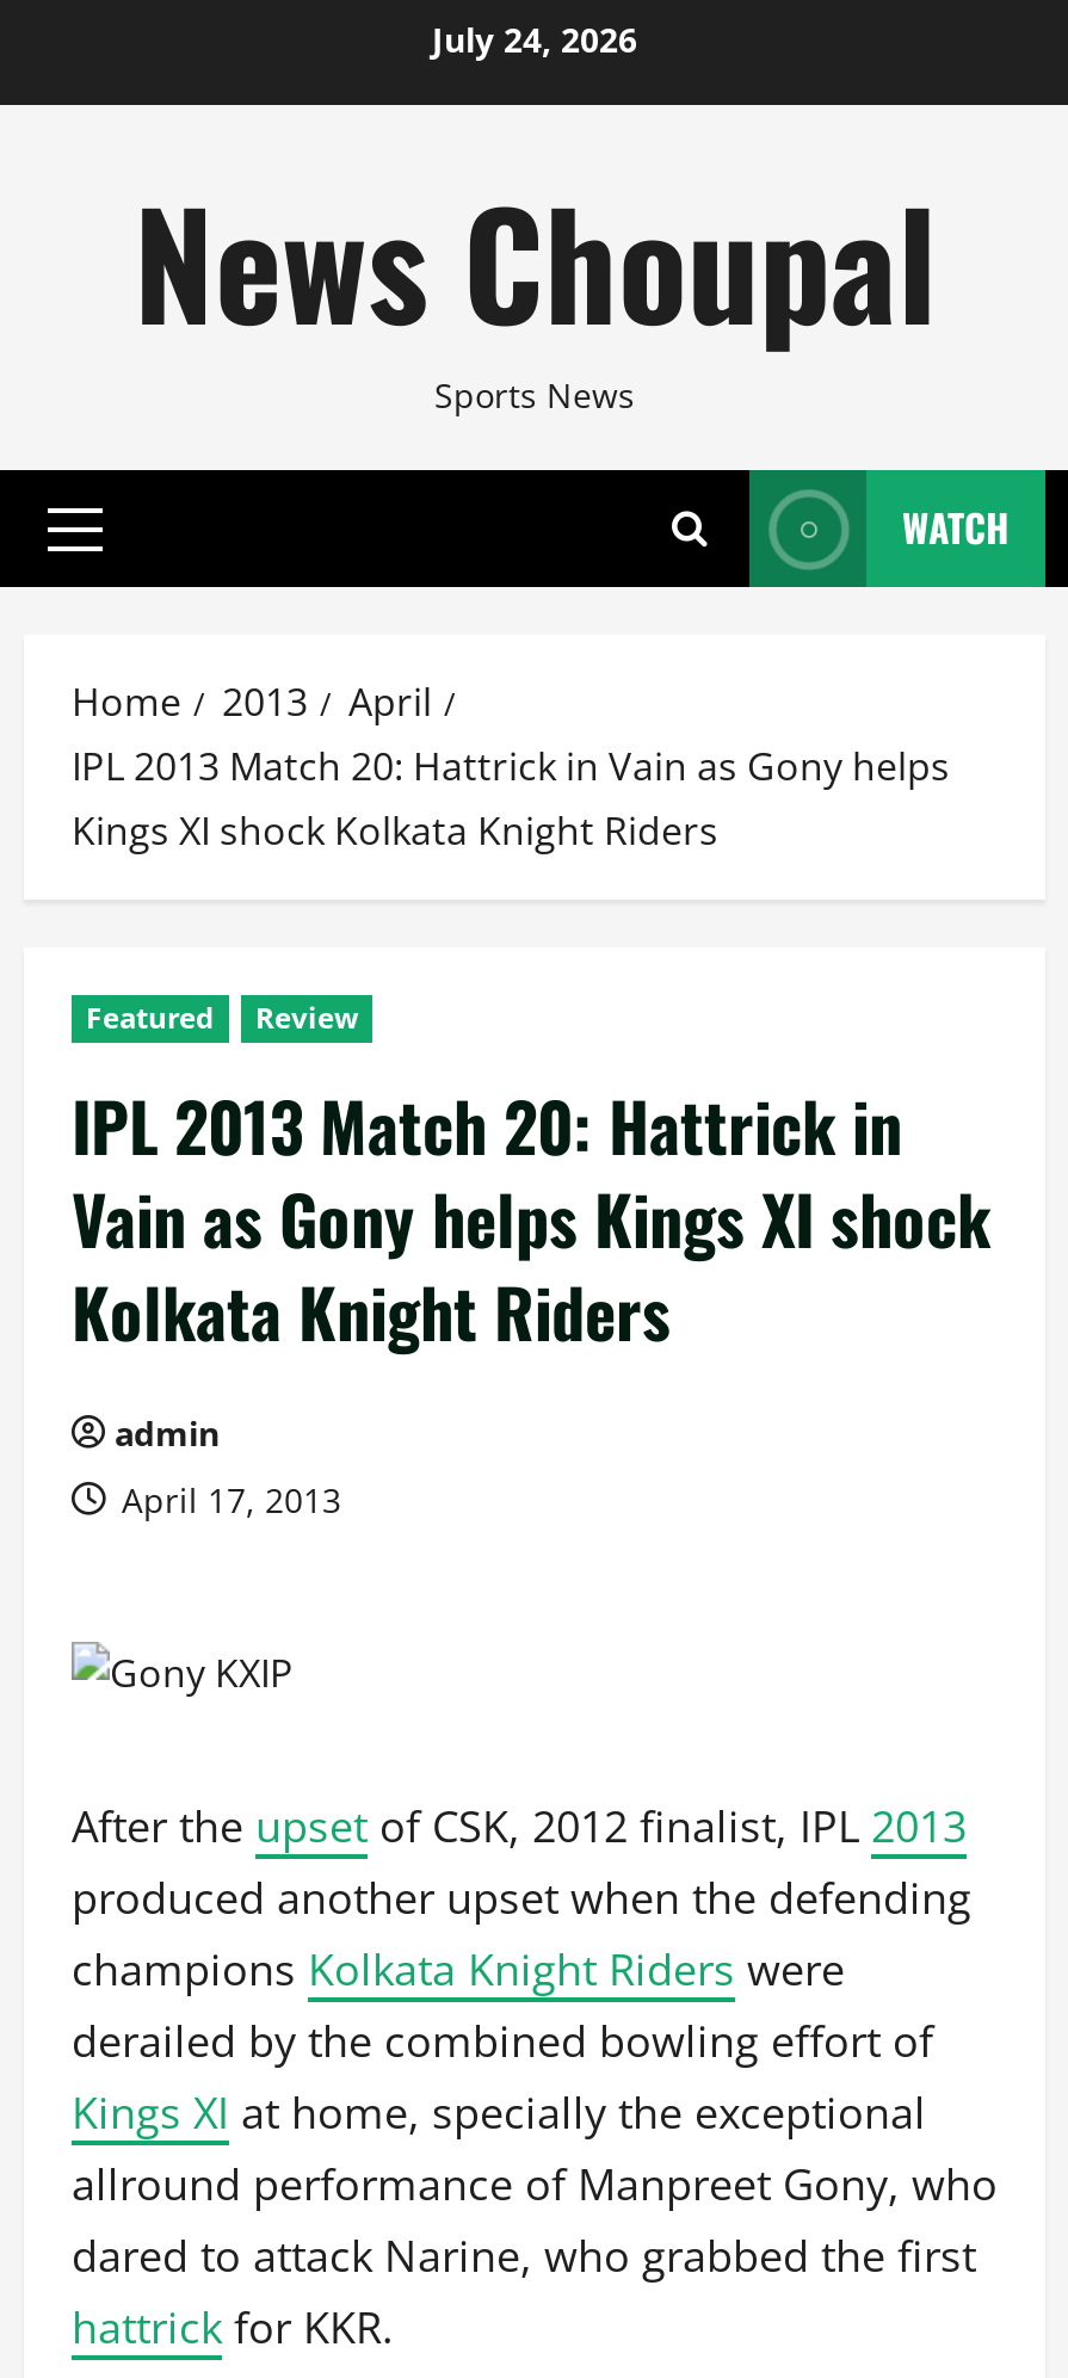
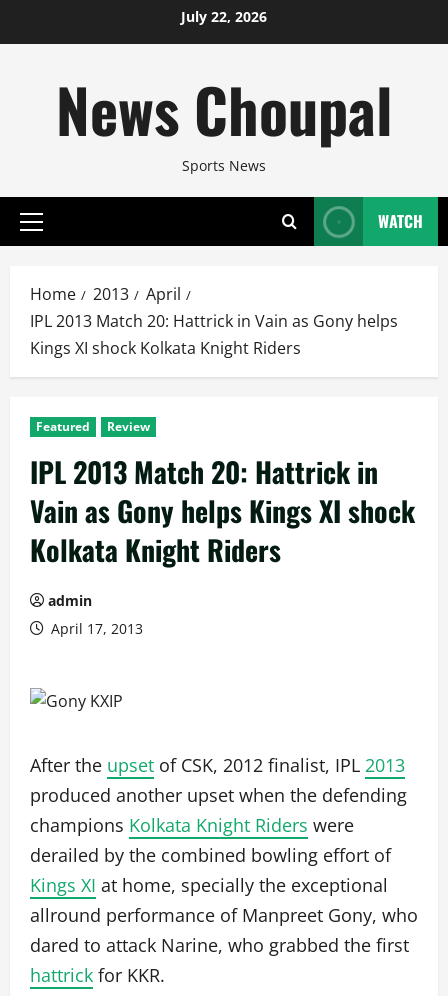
- July 24, 2026
+ July 22, 2026
